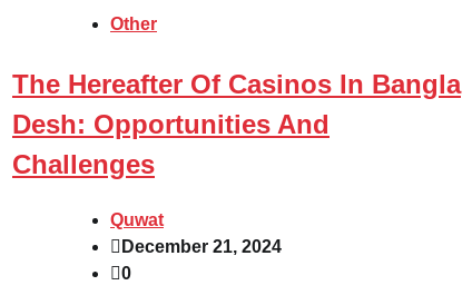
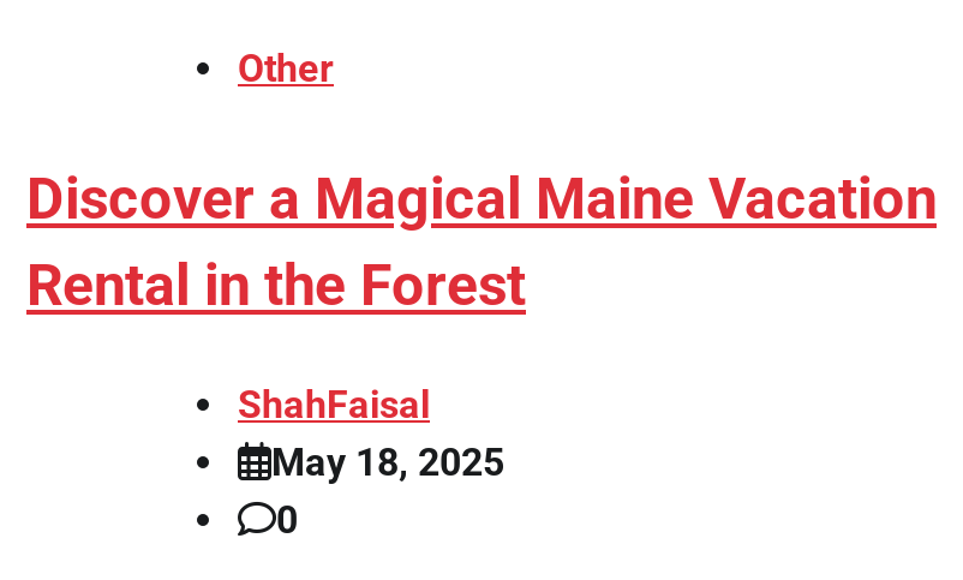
- The Hereafter Of Casinos In Bangla
- Desh: Opportunities And
- Challenges
+ Discover a Magical Maine Vacation
+ Rental in the Forest

- Quwat
- December 21, 2024
+ ShahFaisal
+ May 18, 2025
